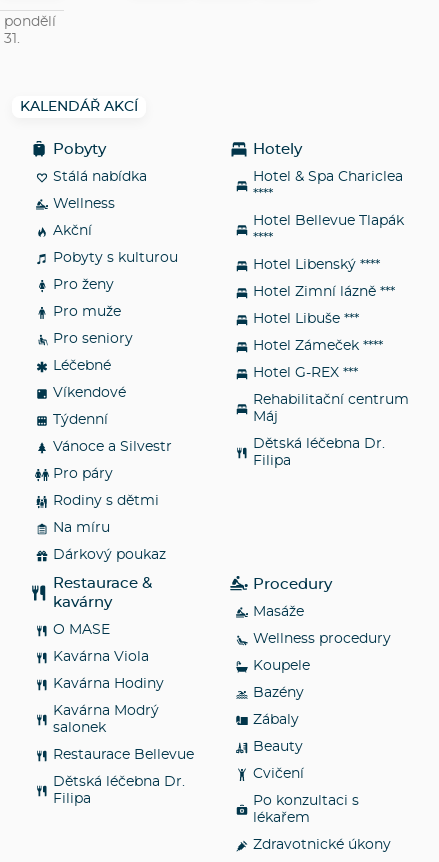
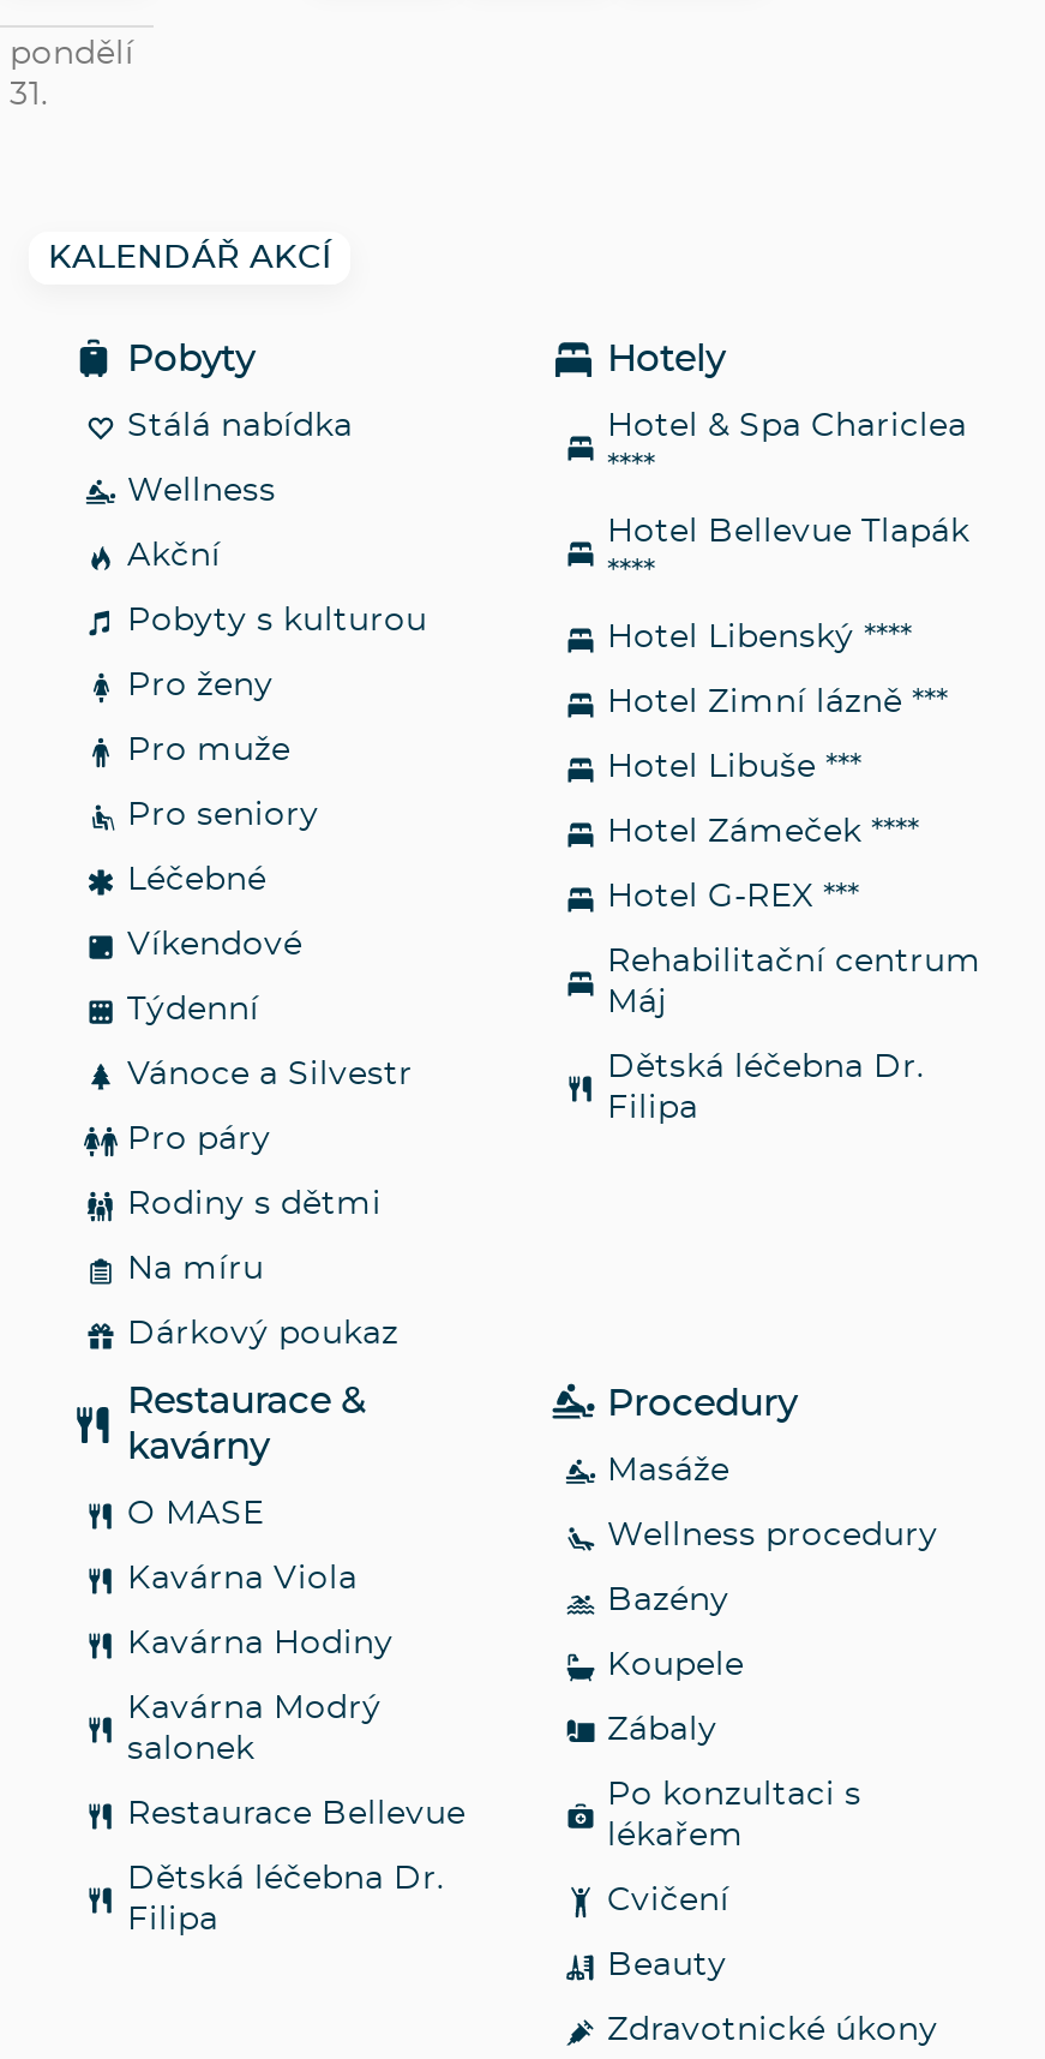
moved down: Koupele

moved up: Bazény

moved down: Beauty | Cvičení

moved up: Po konzultaci s | lékařem
